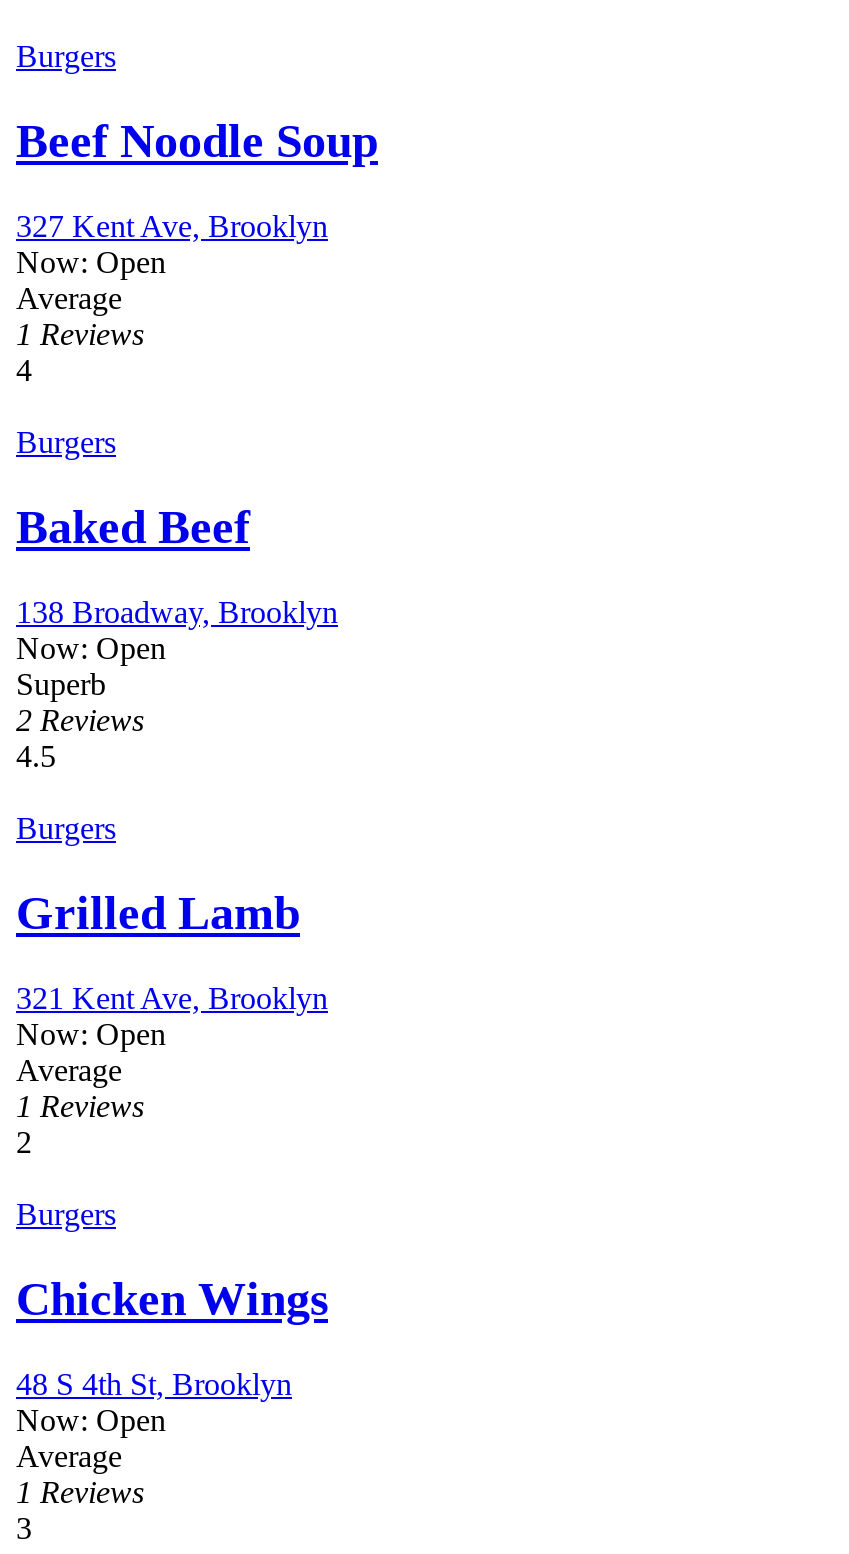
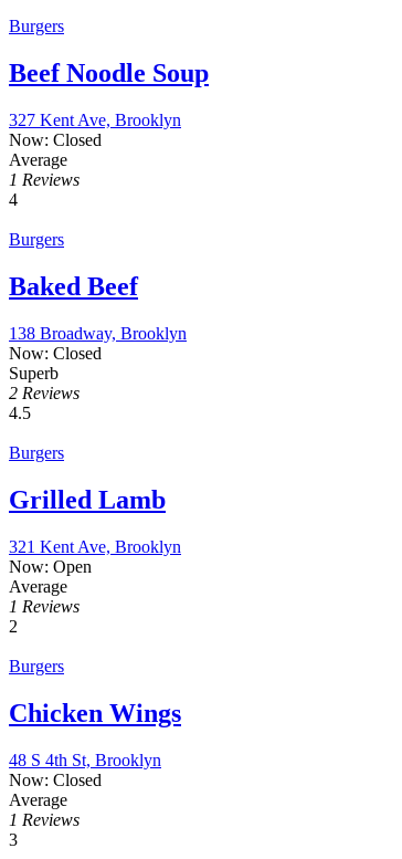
- Now: Open
+ Now: Closed

- Now: Open
+ Now: Closed

- Now: Open
+ Now: Closed
